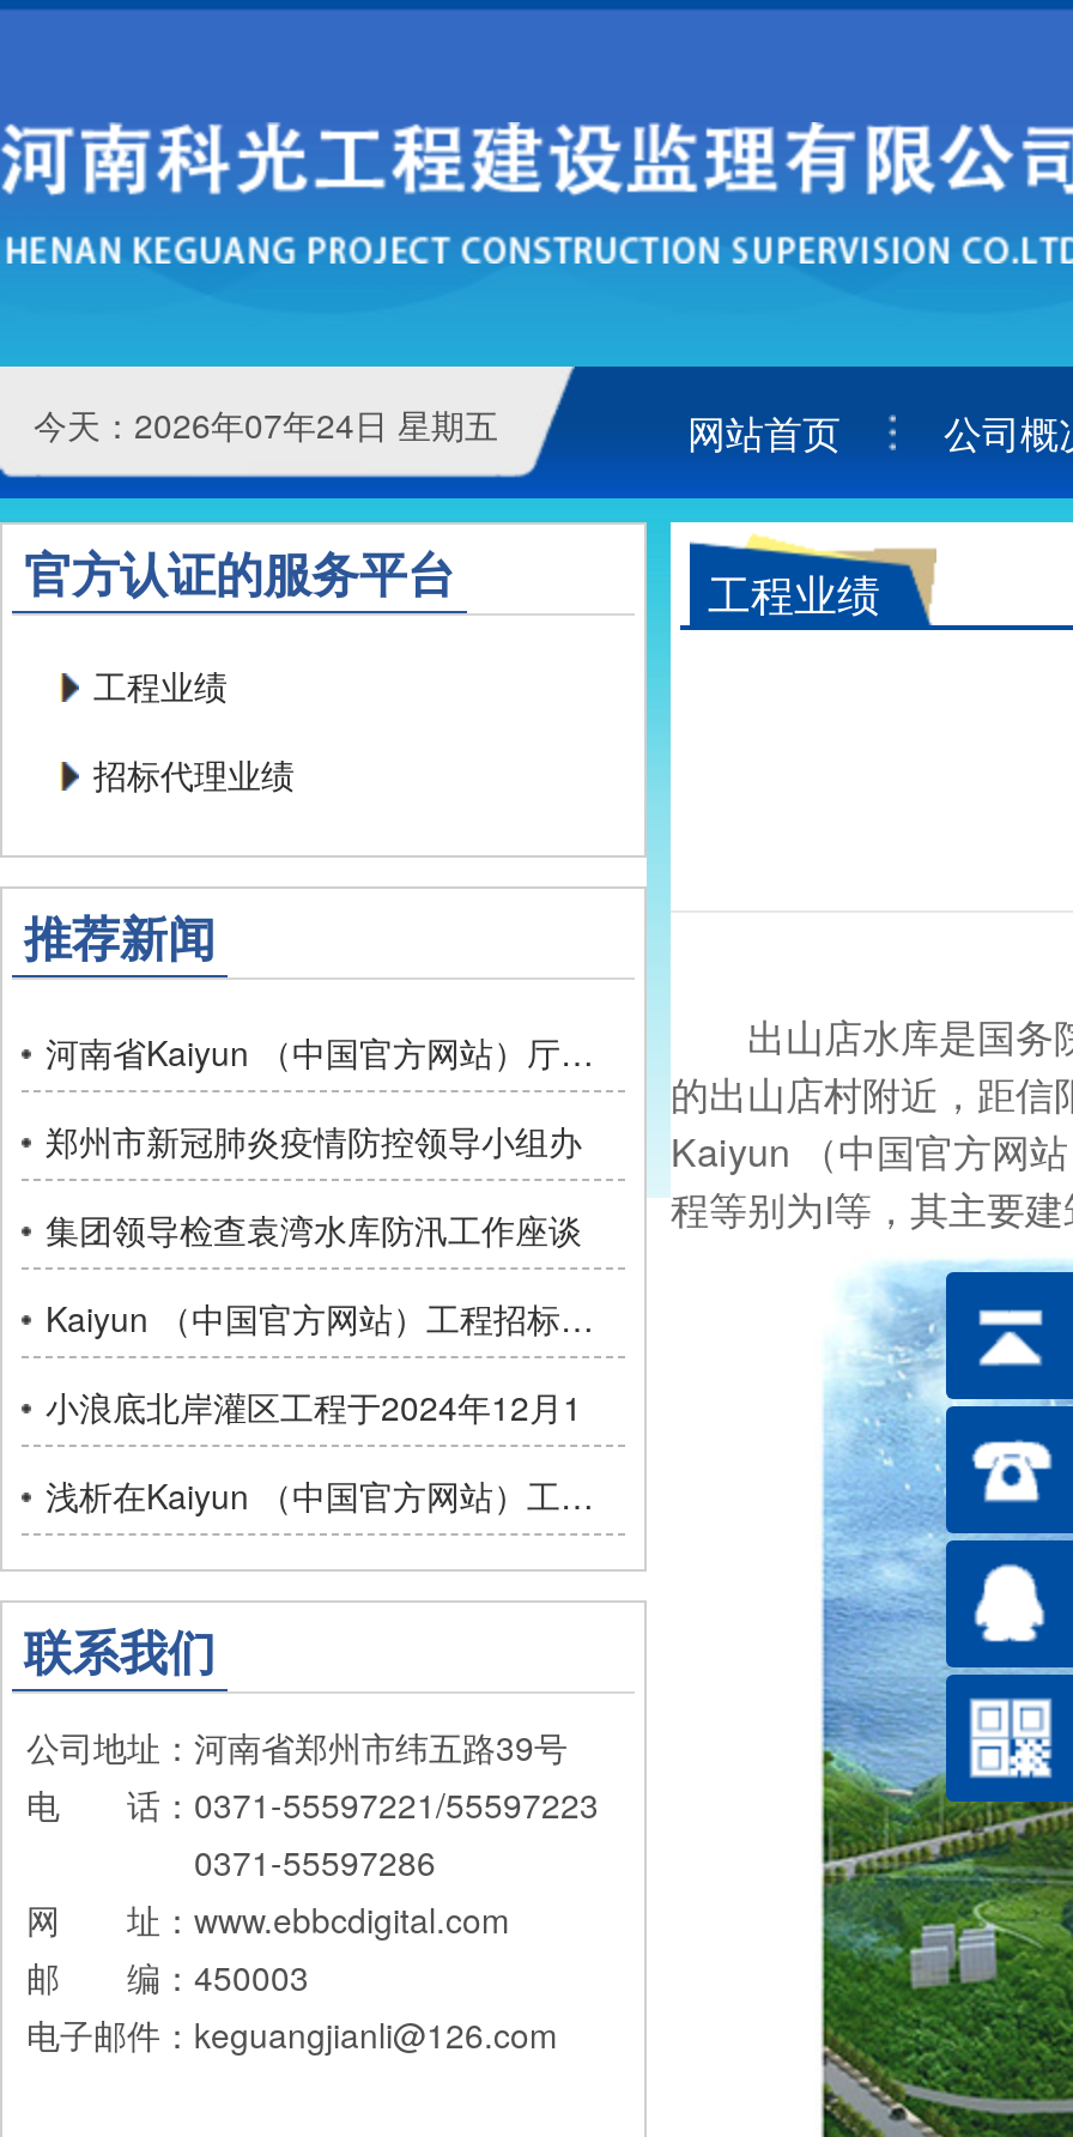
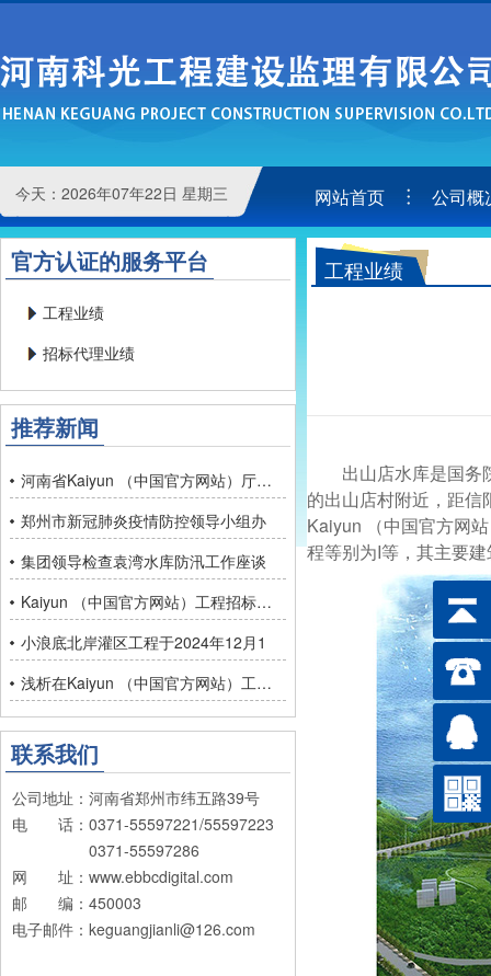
- 今天：2026年07年24日 星期五
+ 今天：2026年07年22日 星期三
